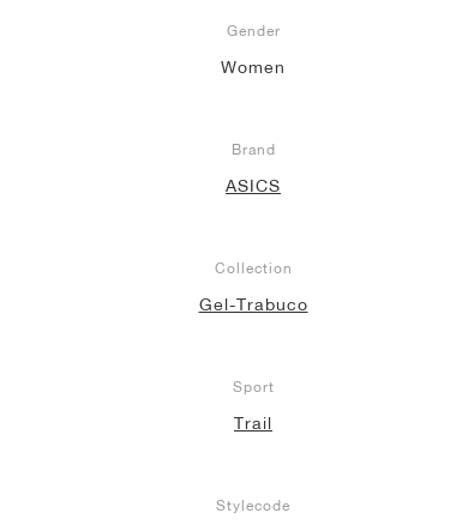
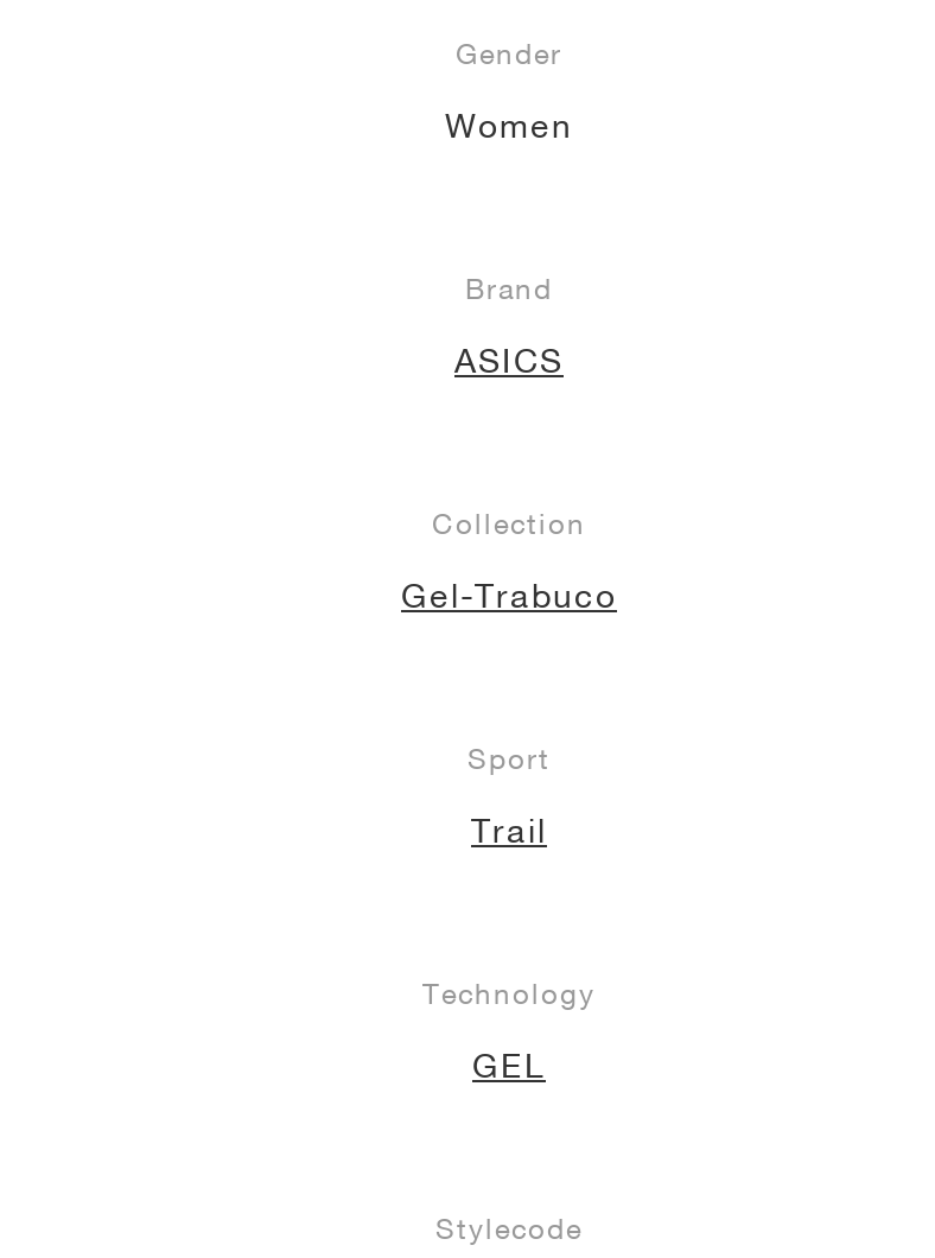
+ Technology
+ GEL
